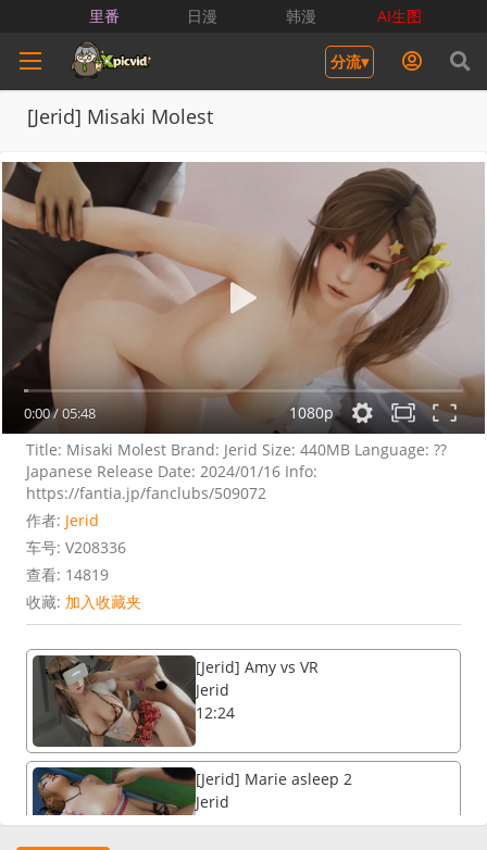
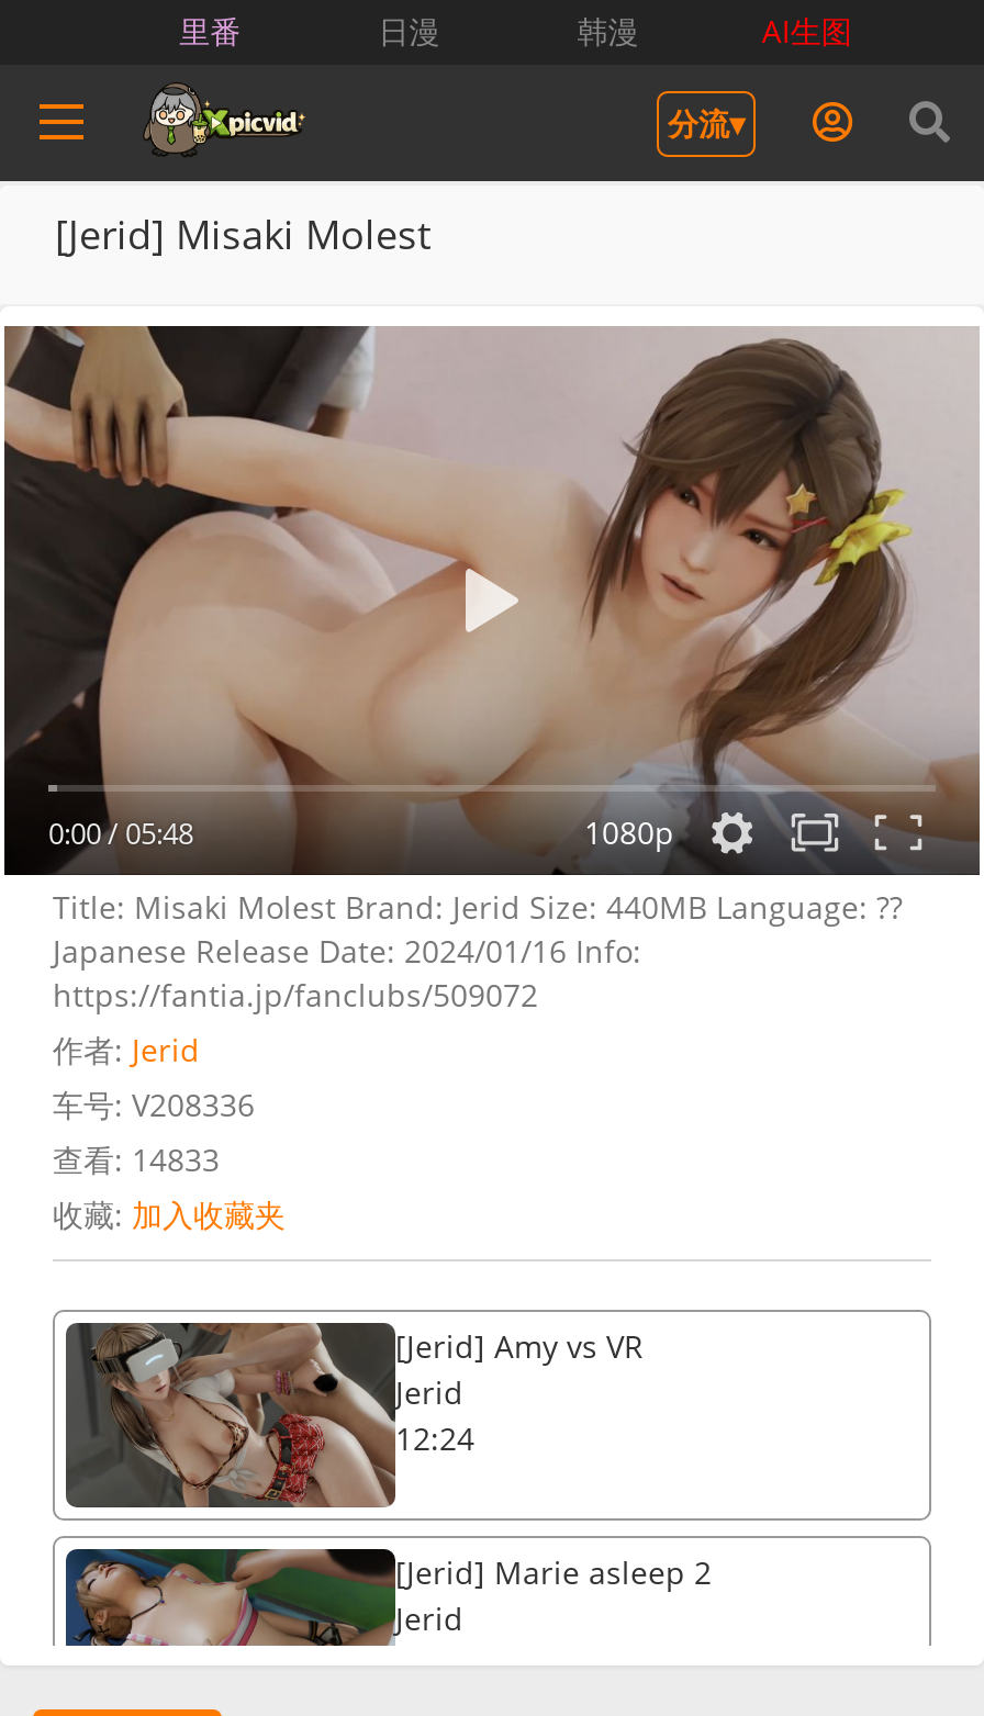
- 查看: 14819
+ 查看: 14833
